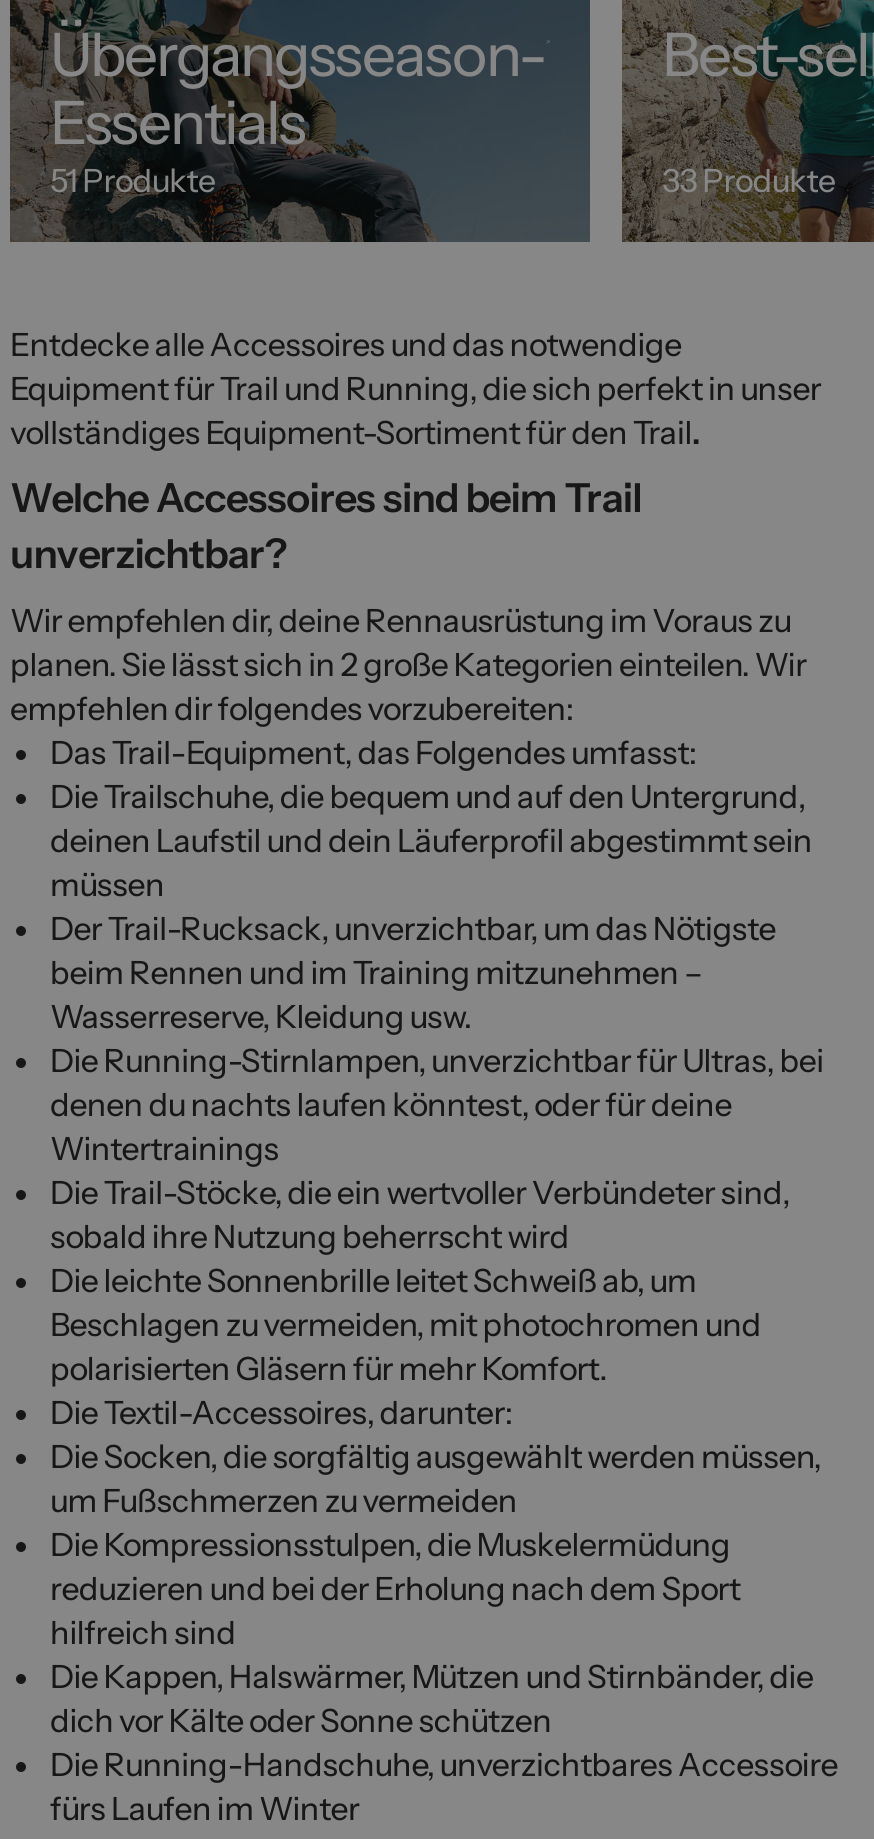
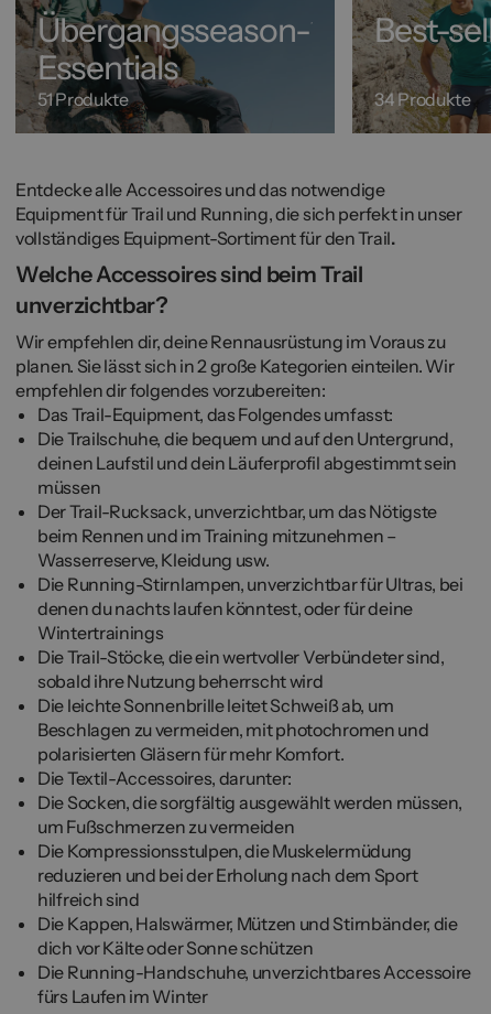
- 33 Produkte
+ 34 Produkte
